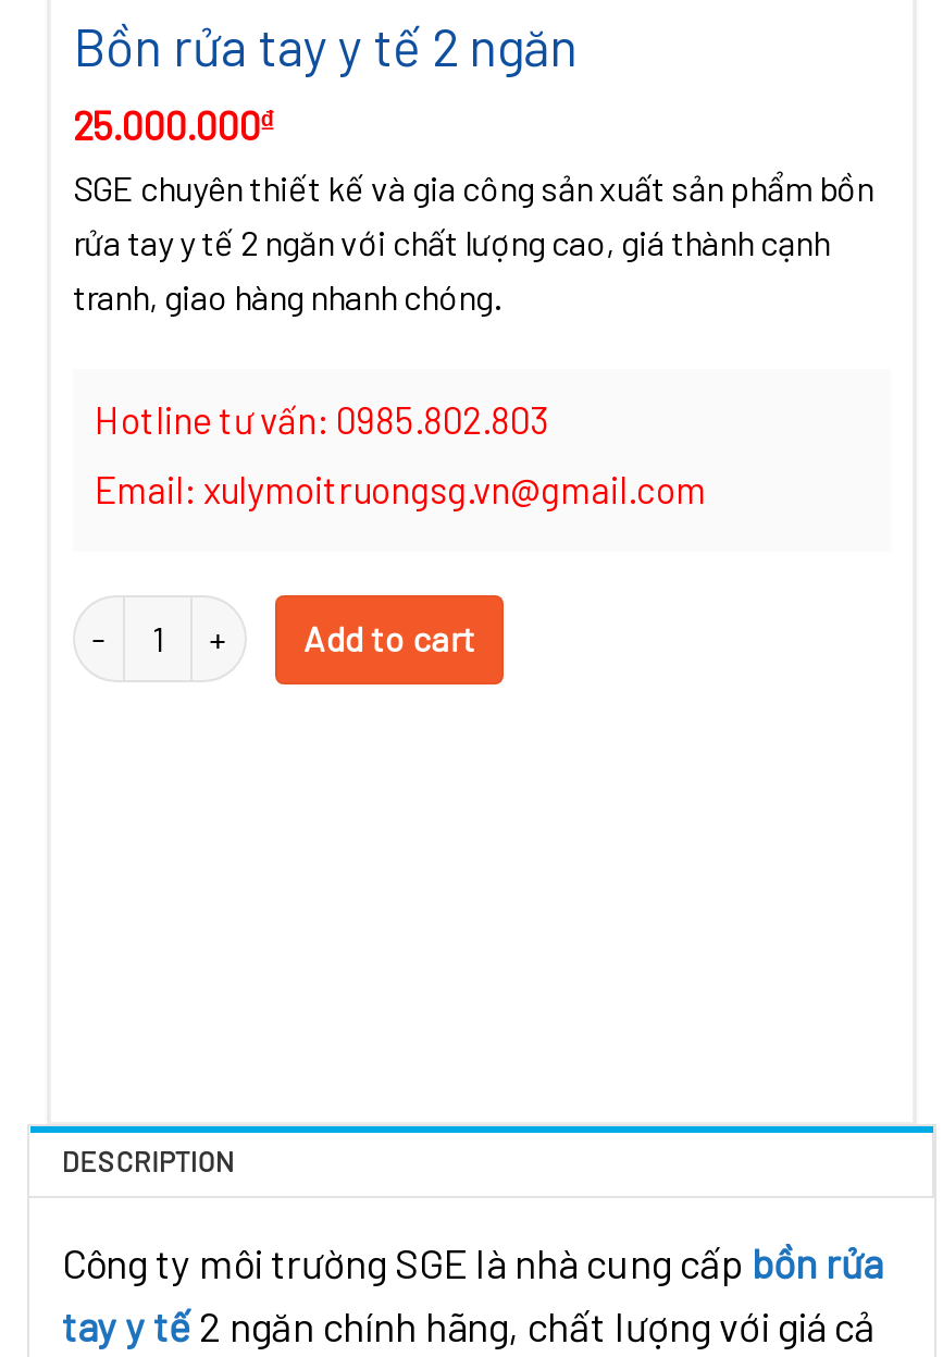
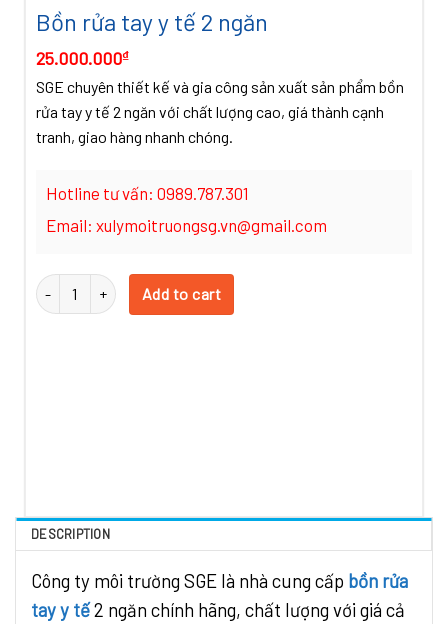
- Hotline tư vấn: 0985.802.803
+ Hotline tư vấn: 0989.787.301
